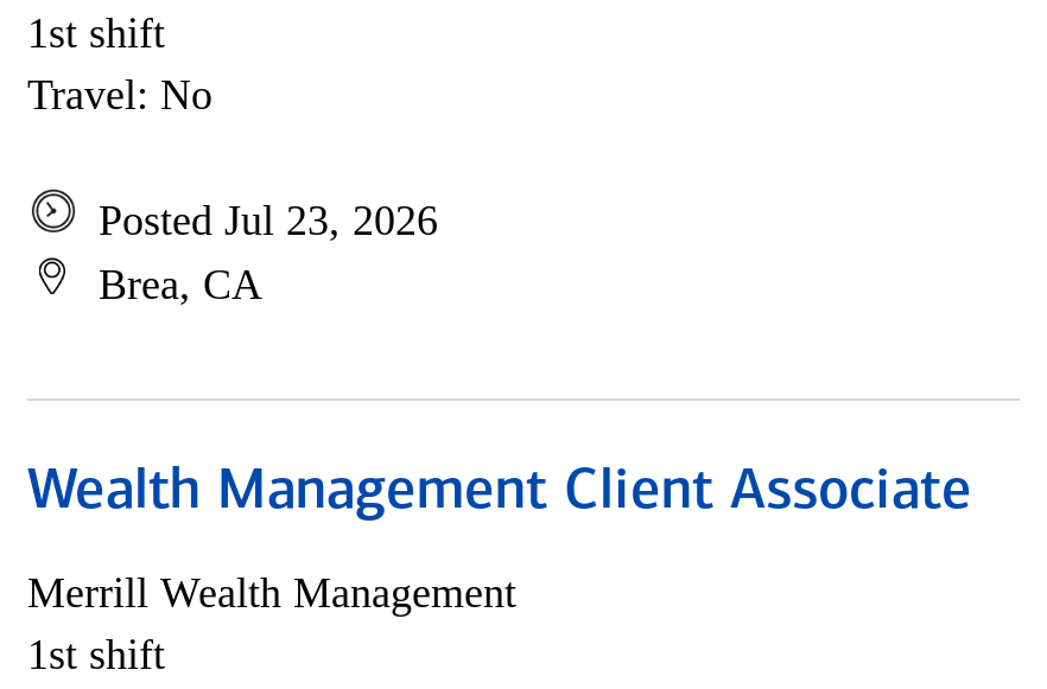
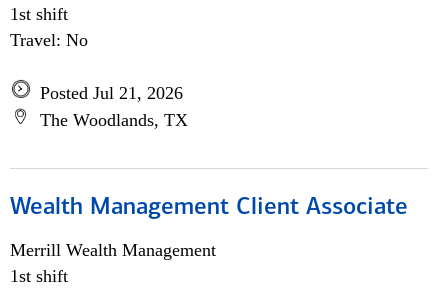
- Posted Jul 23, 2026
- Brea, CA
+ Posted Jul 21, 2026
+ The Woodlands, TX
